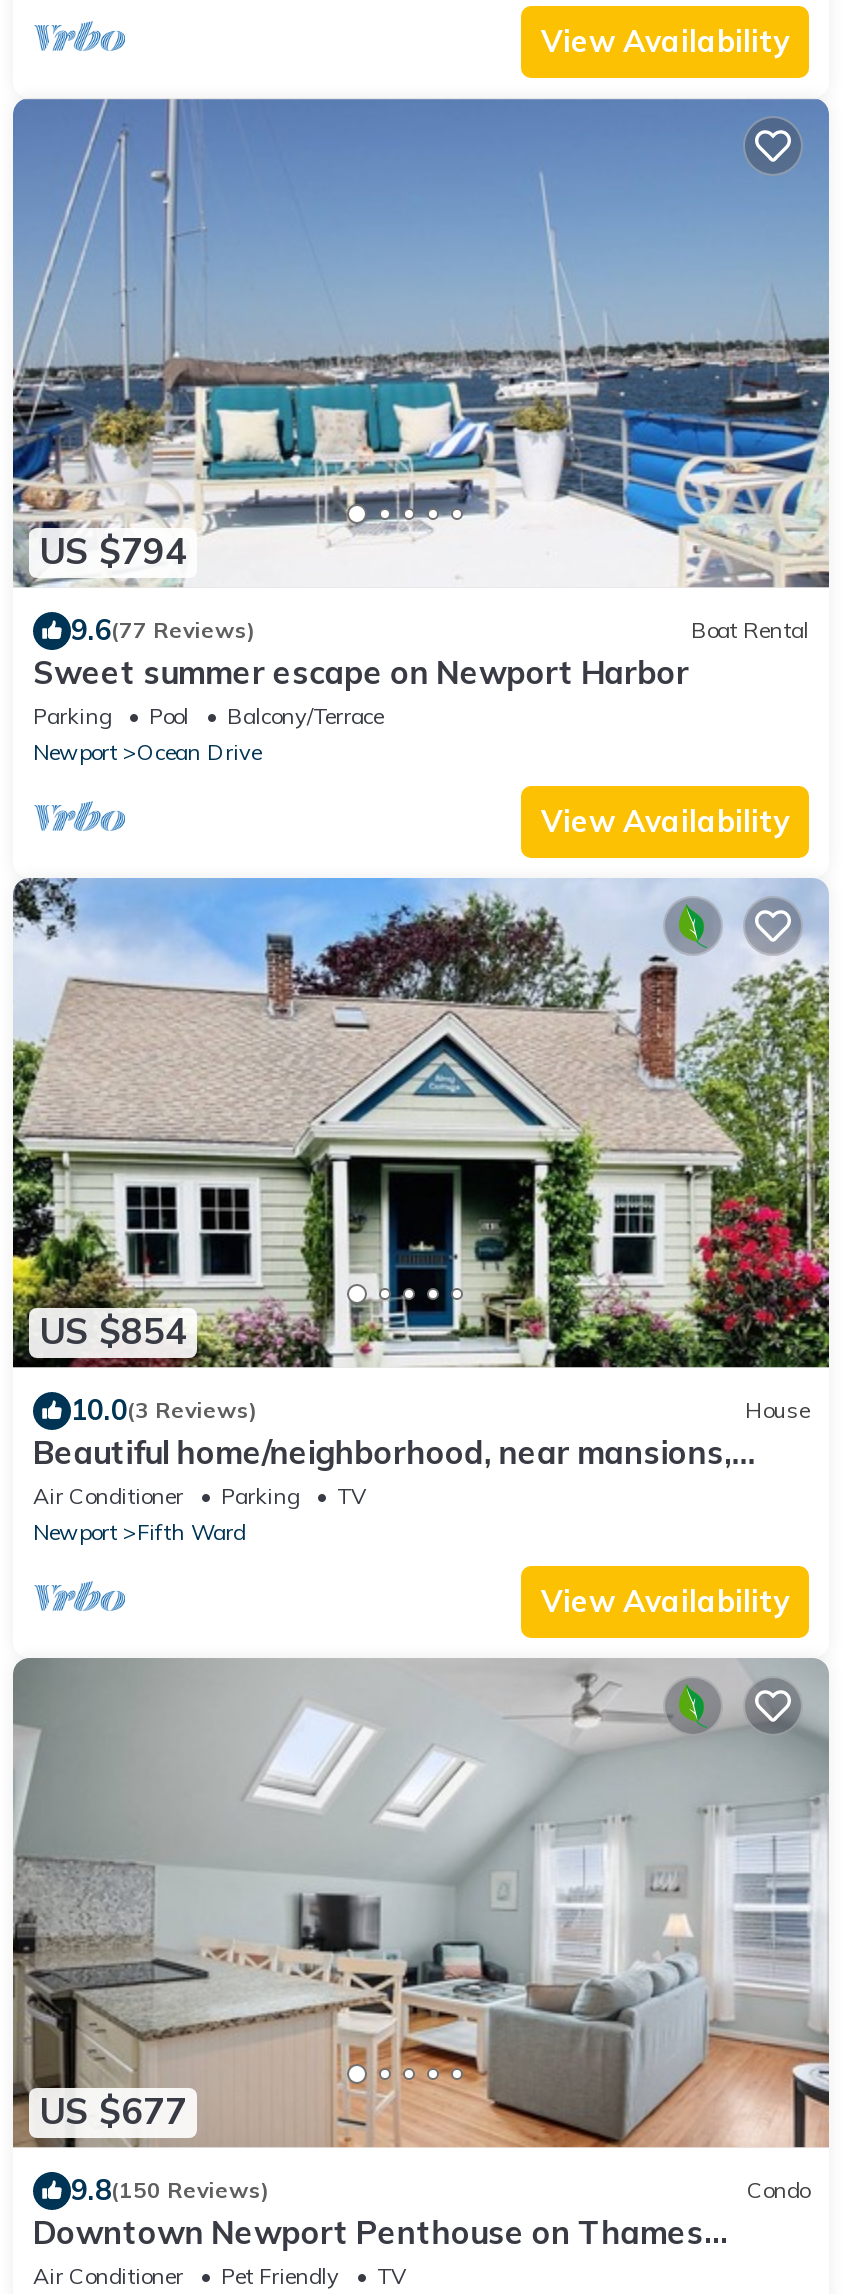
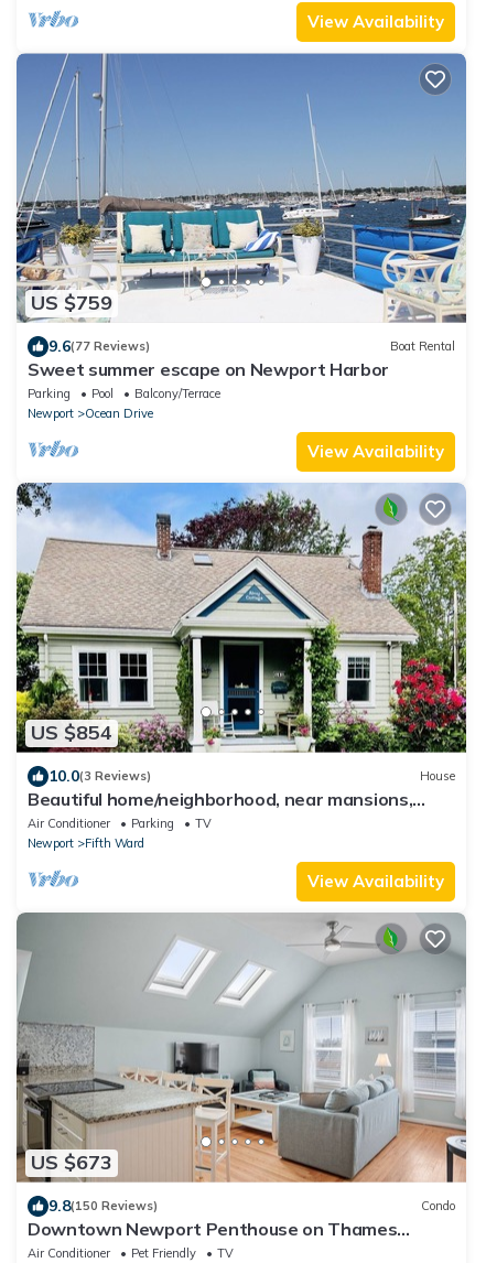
- US $794
+ US $759

- US $677
+ US $673
